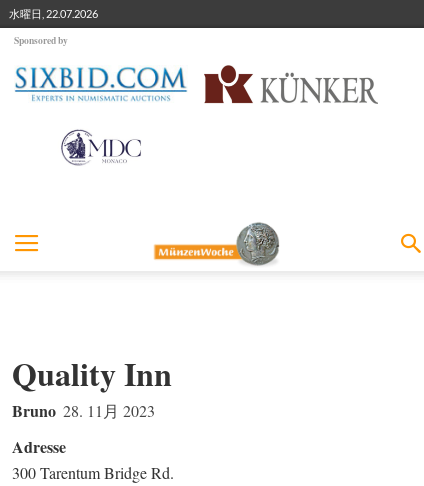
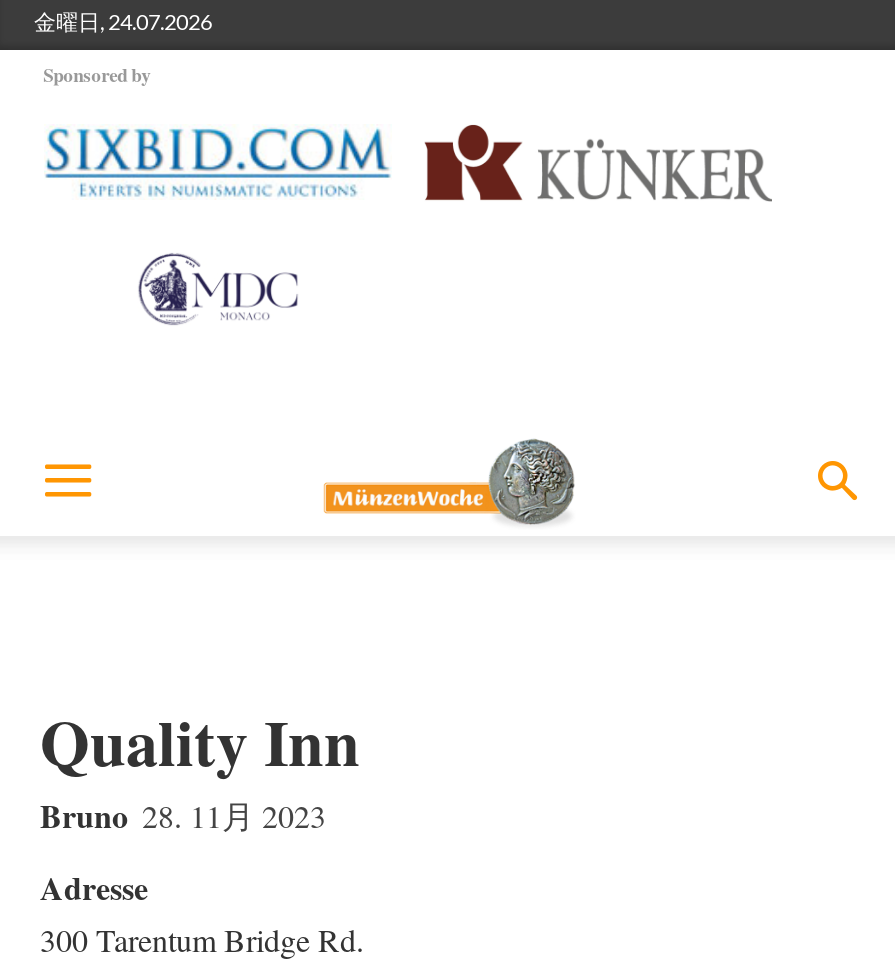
- 水曜日, 22.07.2026
+ 金曜日, 24.07.2026
